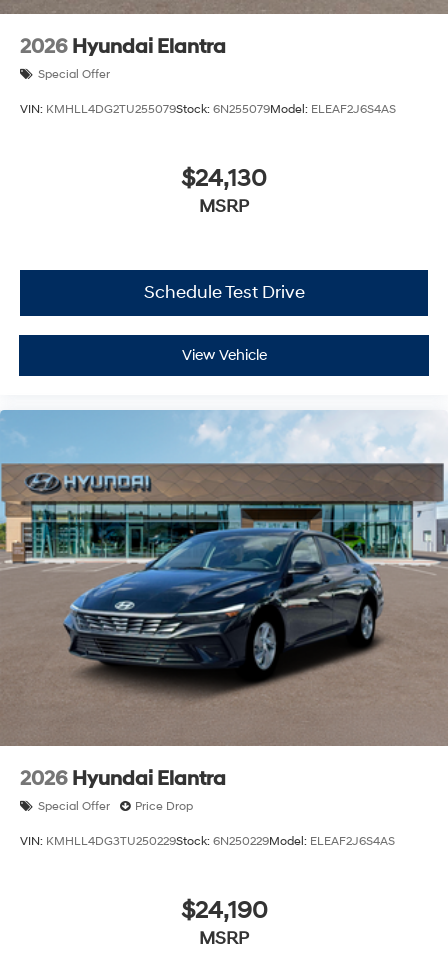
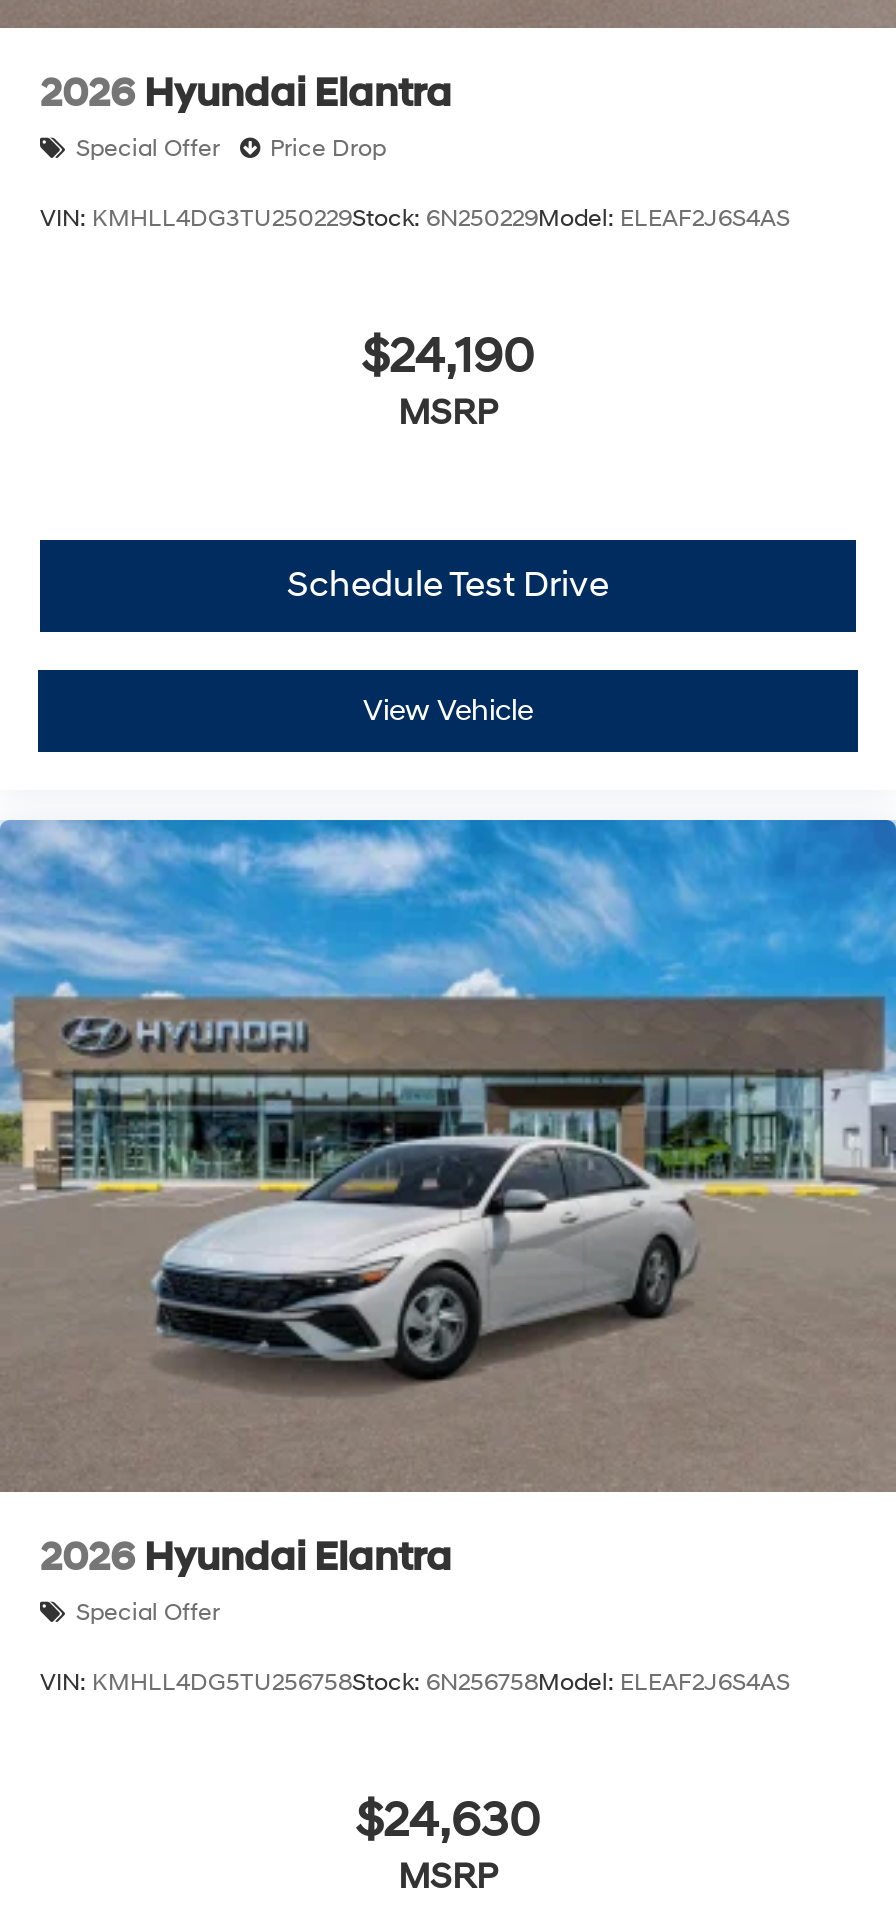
- VIN: KMHLL4DG2TU255079Stock: 6N255079Model: ELEAF2J6S4AS
- $24,130

- [image]
+ [image]

moved up: Price Drop | VIN: KMHLL4DG3TU250229Stock: 6N250229Model: ELEAF2J6S4AS | $24,190

+ VIN: KMHLL4DG5TU256758Stock: 6N256758Model: ELEAF2J6S4AS
+ $24,630
